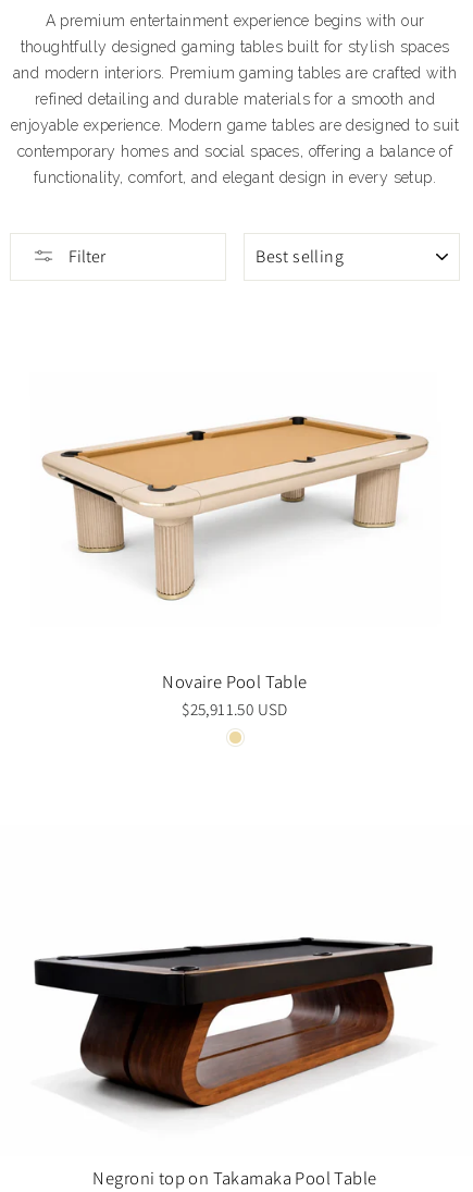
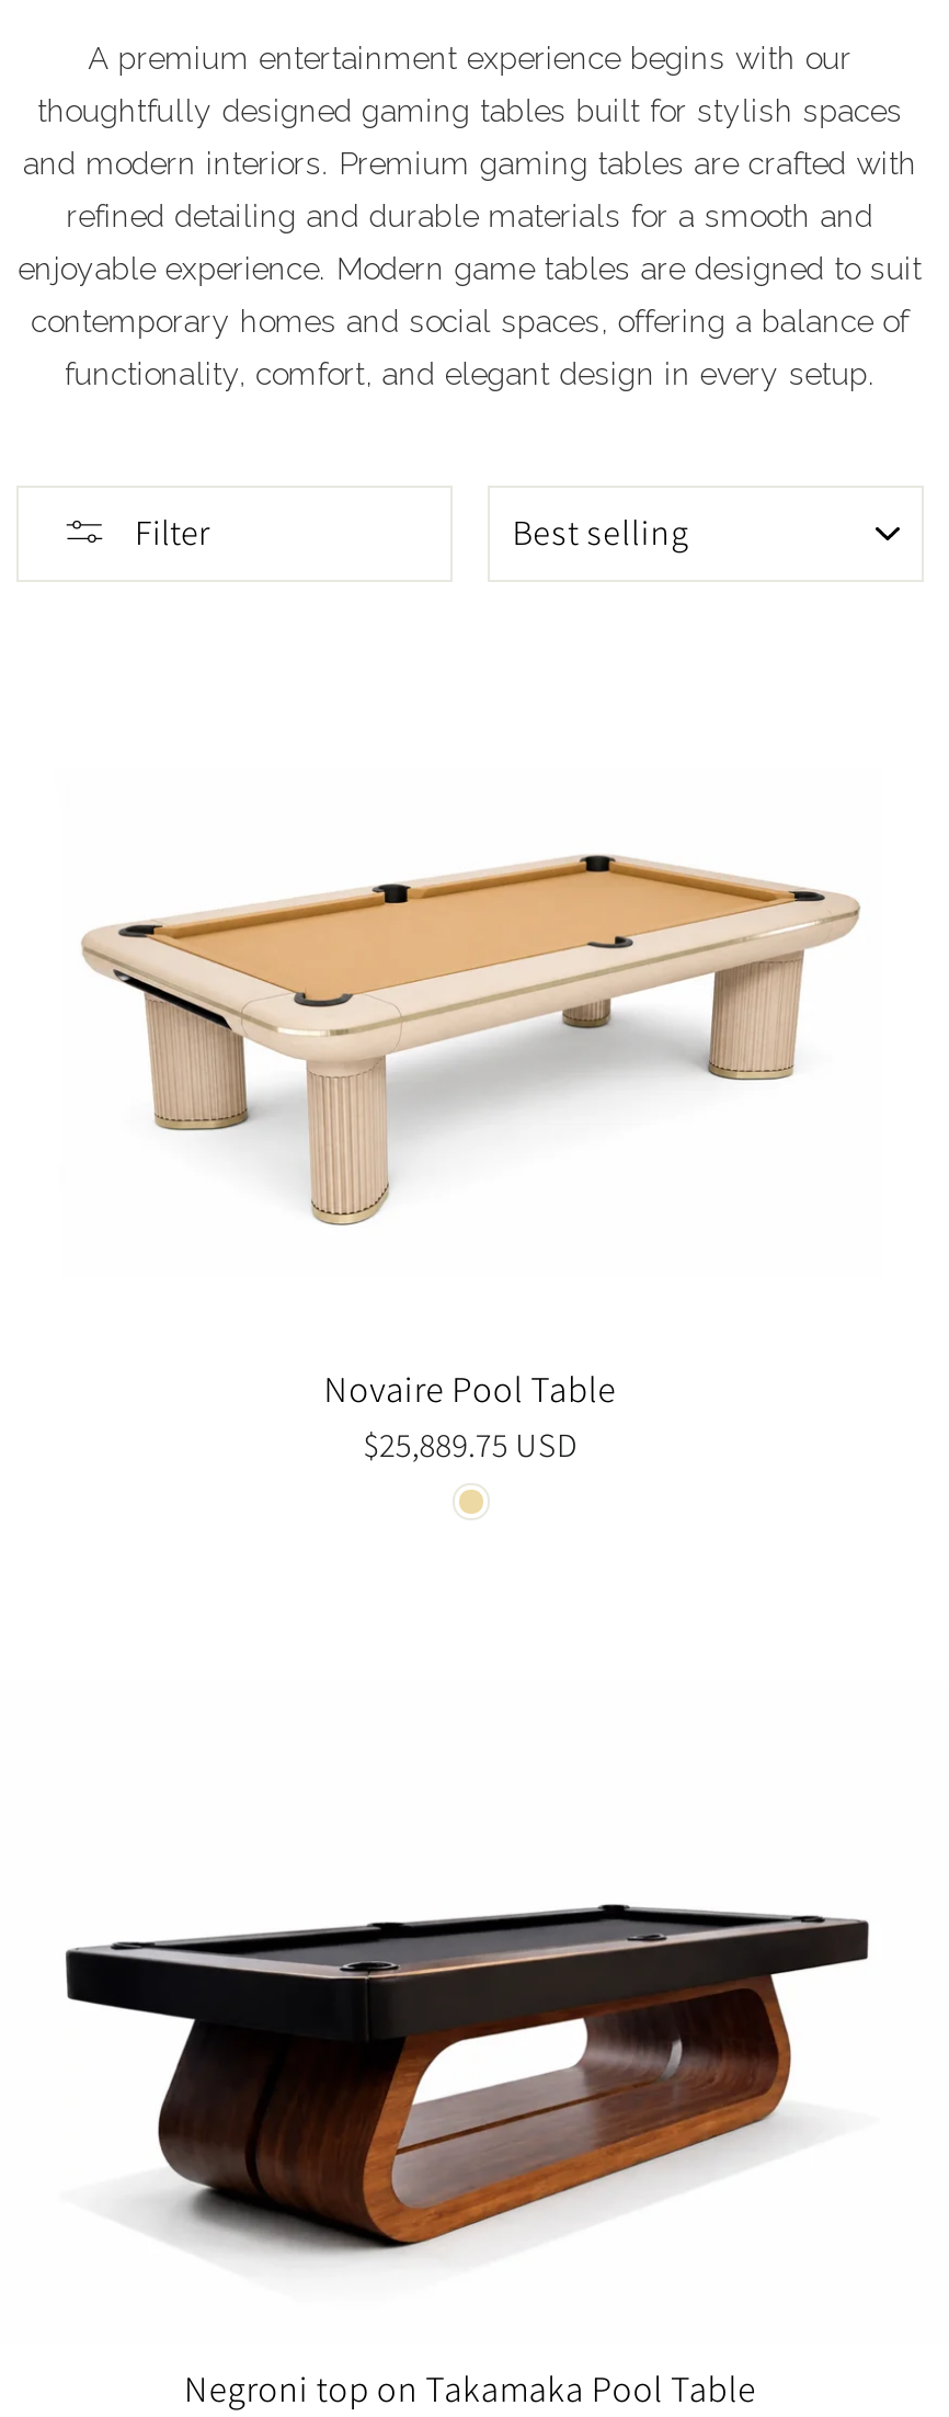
- $25,911.50 USD
+ $25,889.75 USD
